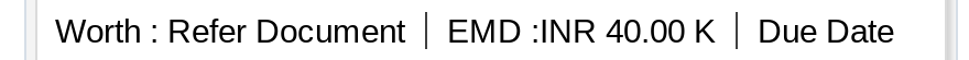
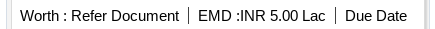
- Worth : Refer Document EMD : INR 40.00 K Due Date
+ Worth : Refer Document EMD : INR 5.00 Lac Due Date
